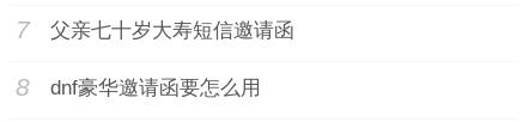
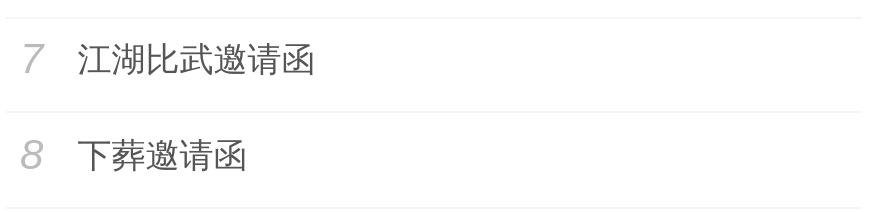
- 父亲七十岁大寿短信邀请函
+ 江湖比武邀请函

- dnf豪华邀请函要怎么用
+ 下葬邀请函
